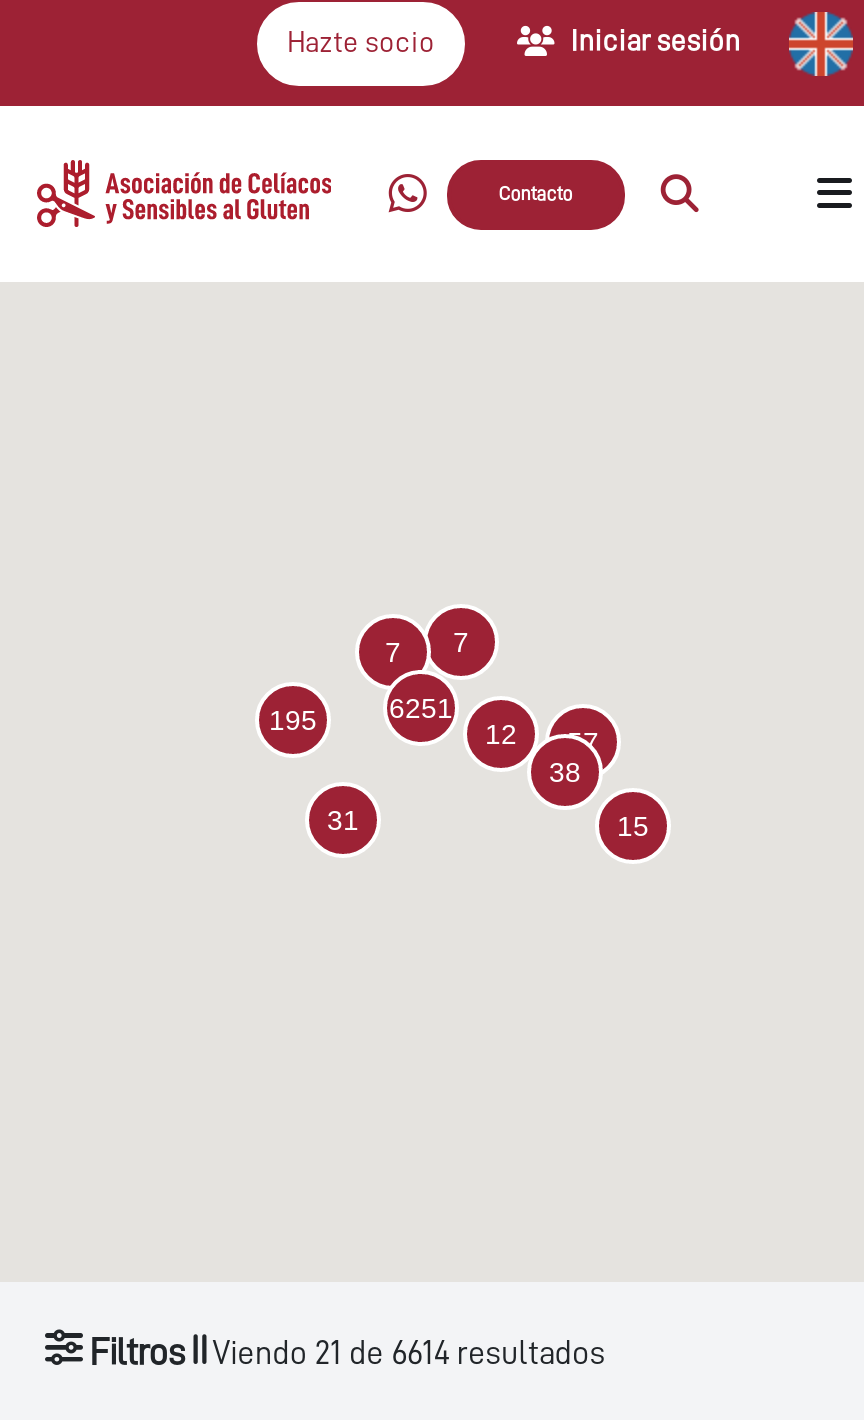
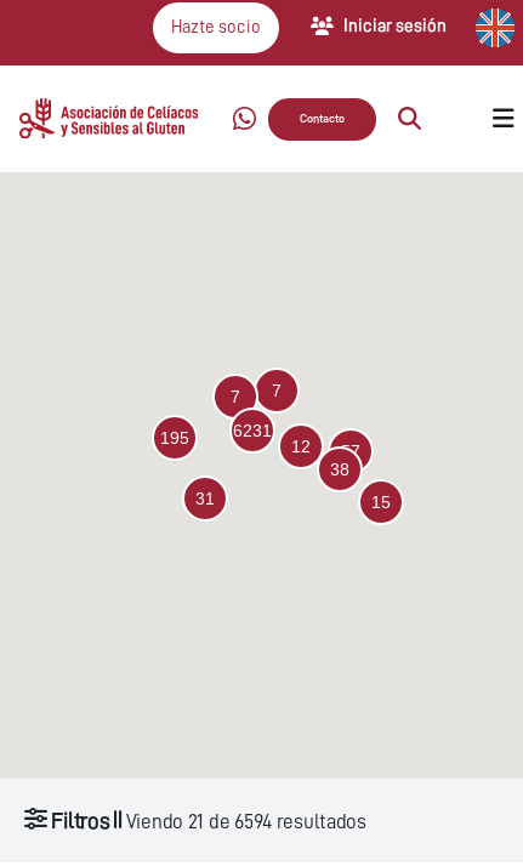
- Viendo 21 de 6614 resultados
+ Viendo 21 de 6594 resultados
